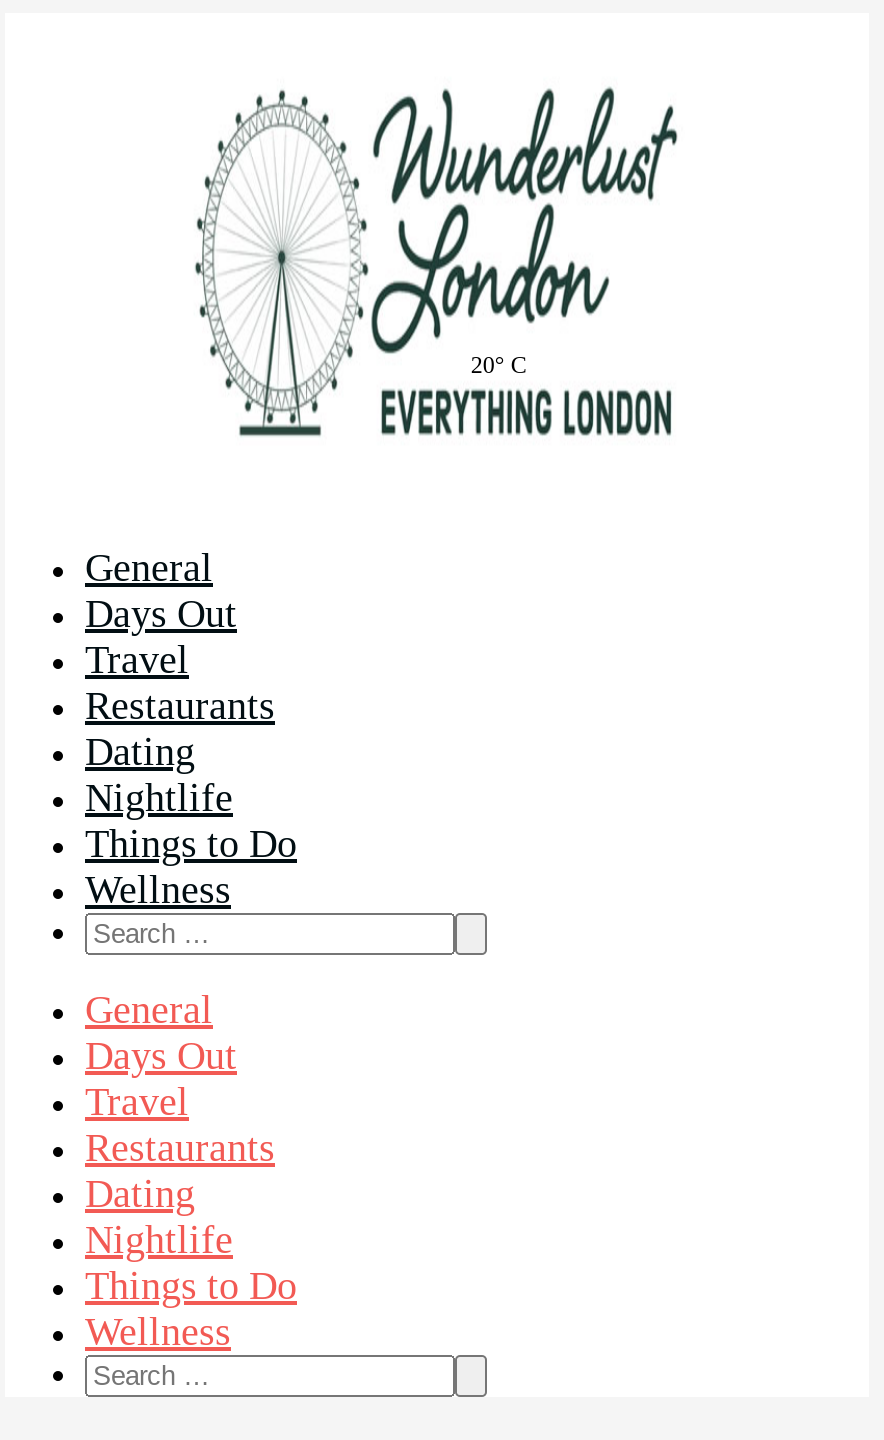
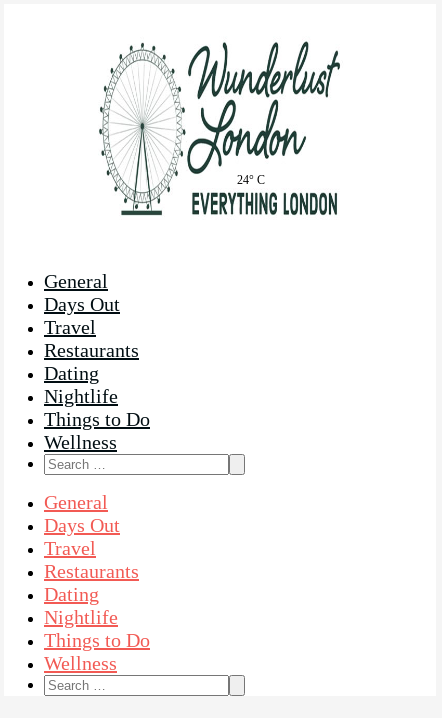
- 20° C
+ 24° C
